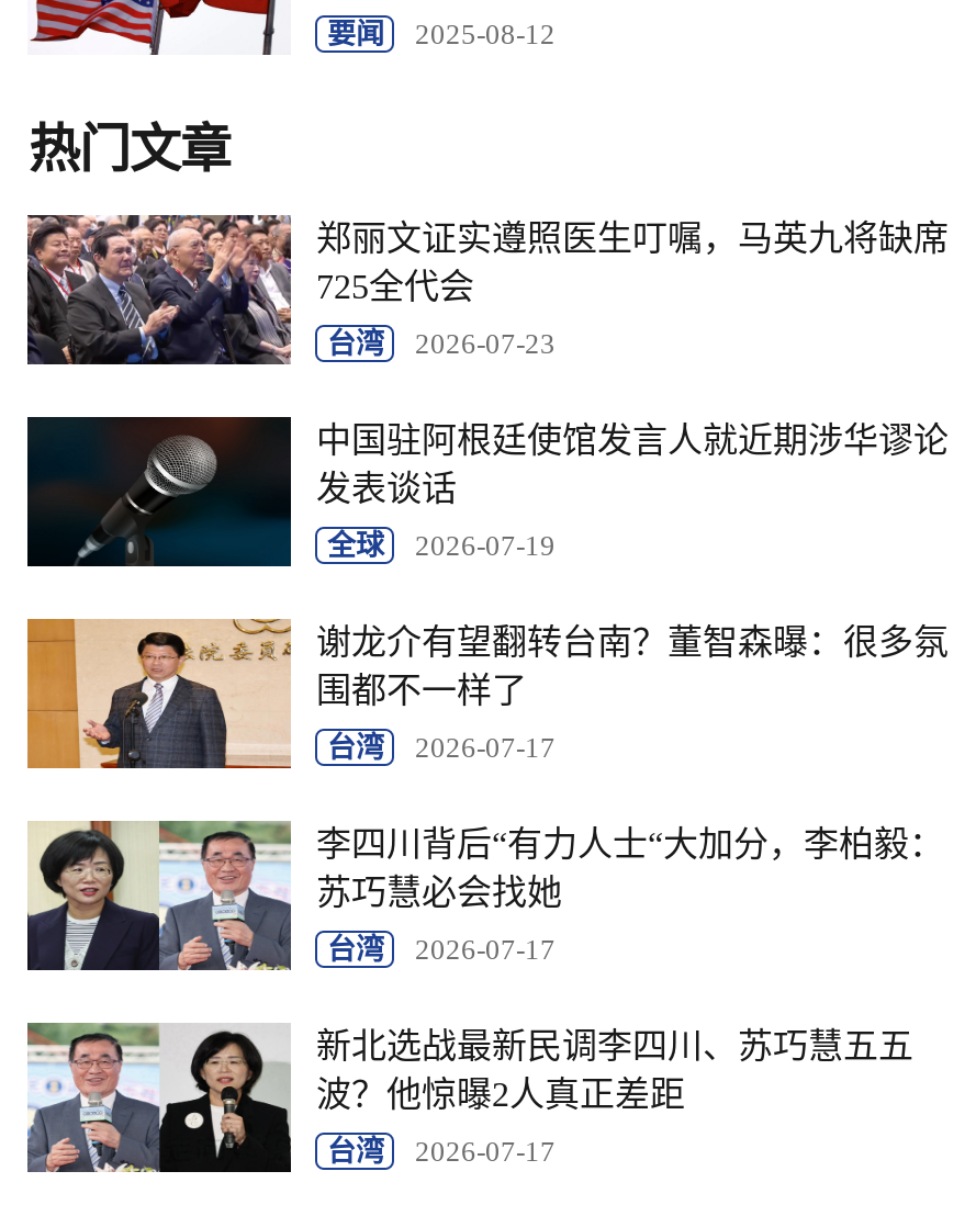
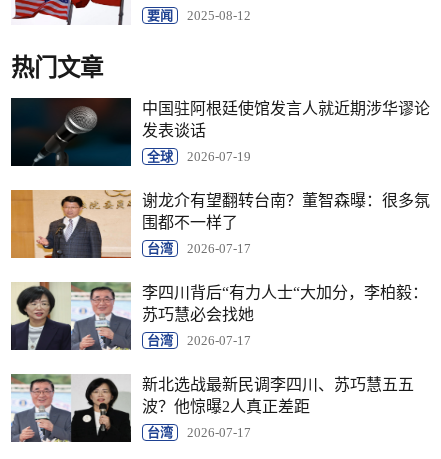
- [image]
- 郑丽文证实遵照医生叮嘱，马英九将缺席
- 725全代会
- 台湾
- 2026-07-23
